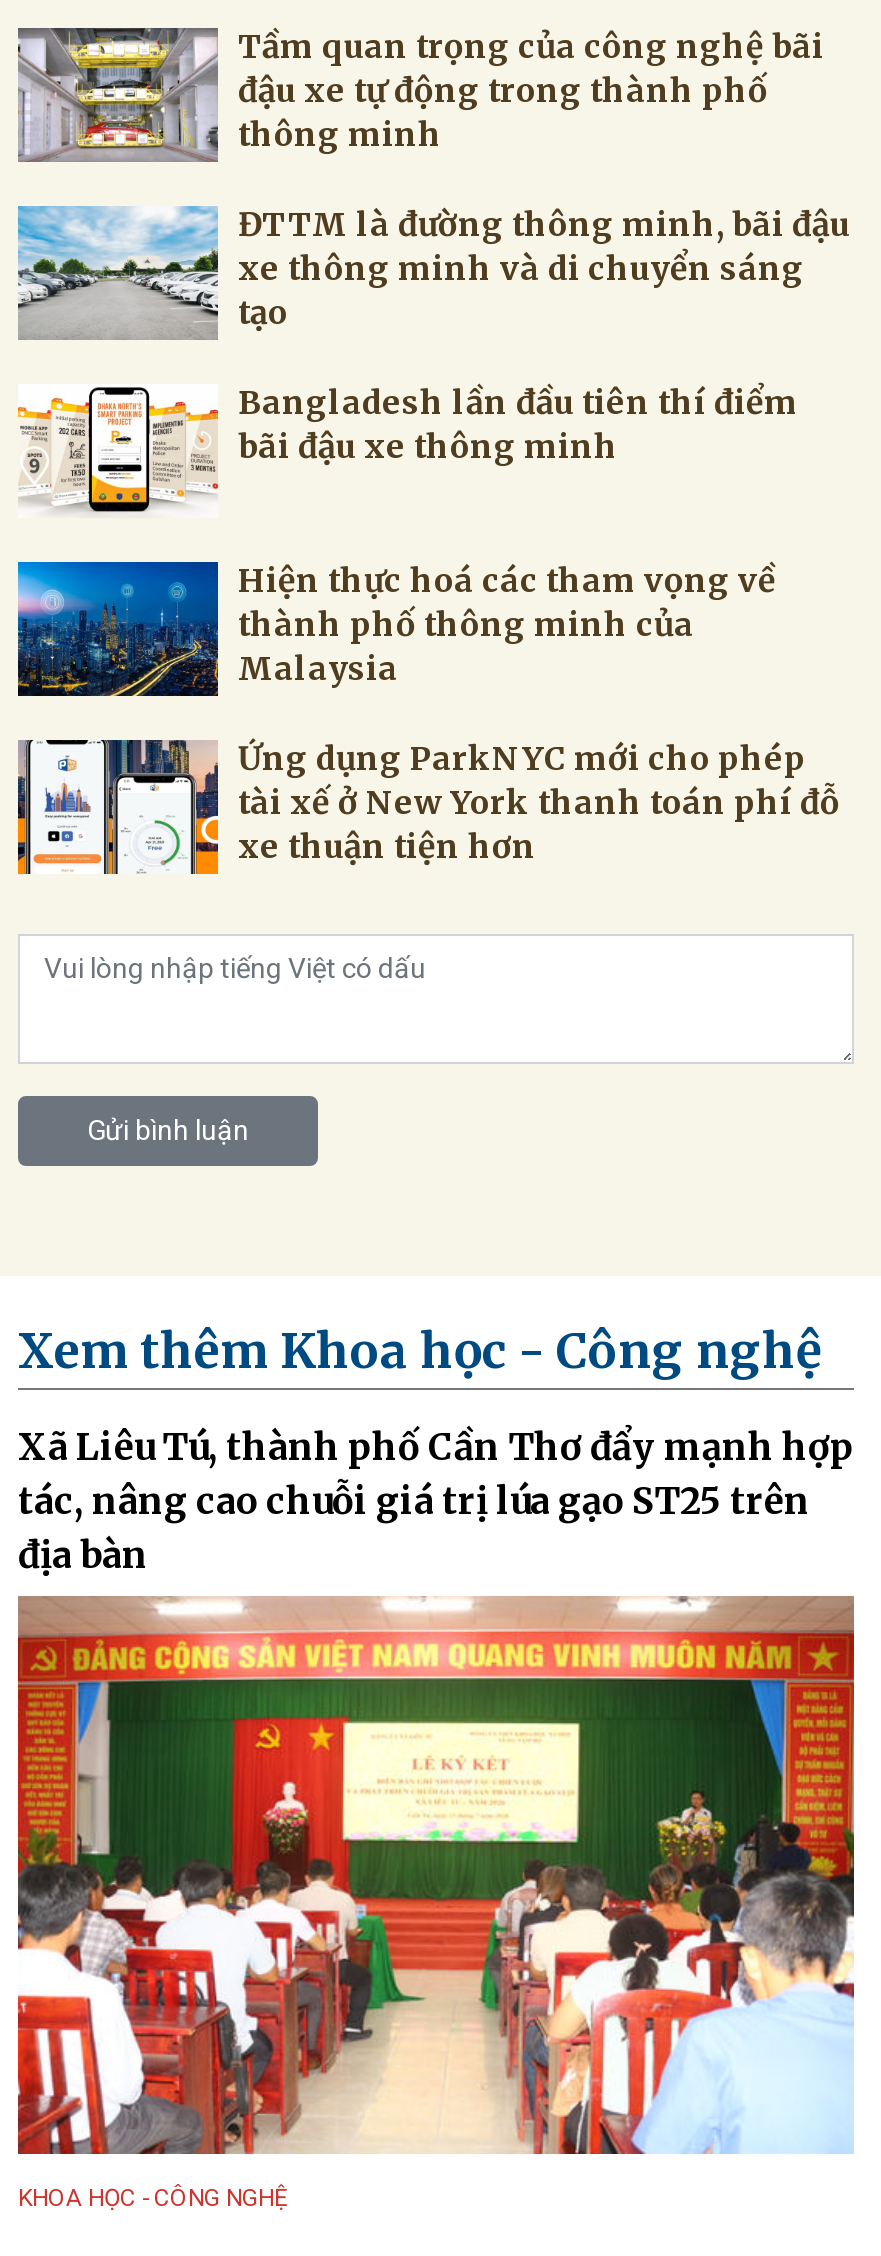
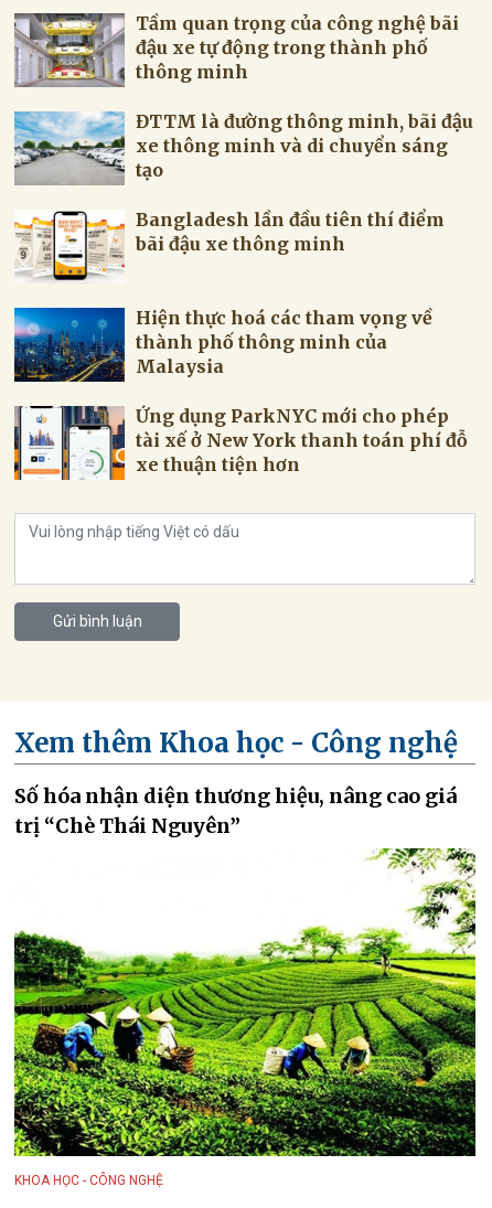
- Xã Liêu Tú, thành phố Cần Thơ đẩy mạnh hợp
- tác, nâng cao chuỗi giá trị lúa gạo ST25 trên
- địa bàn
+ Số hóa nhận diện thương hiệu, nâng cao giá
+ trị “Chè Thái Nguyên”

- [image]
+ [image]
